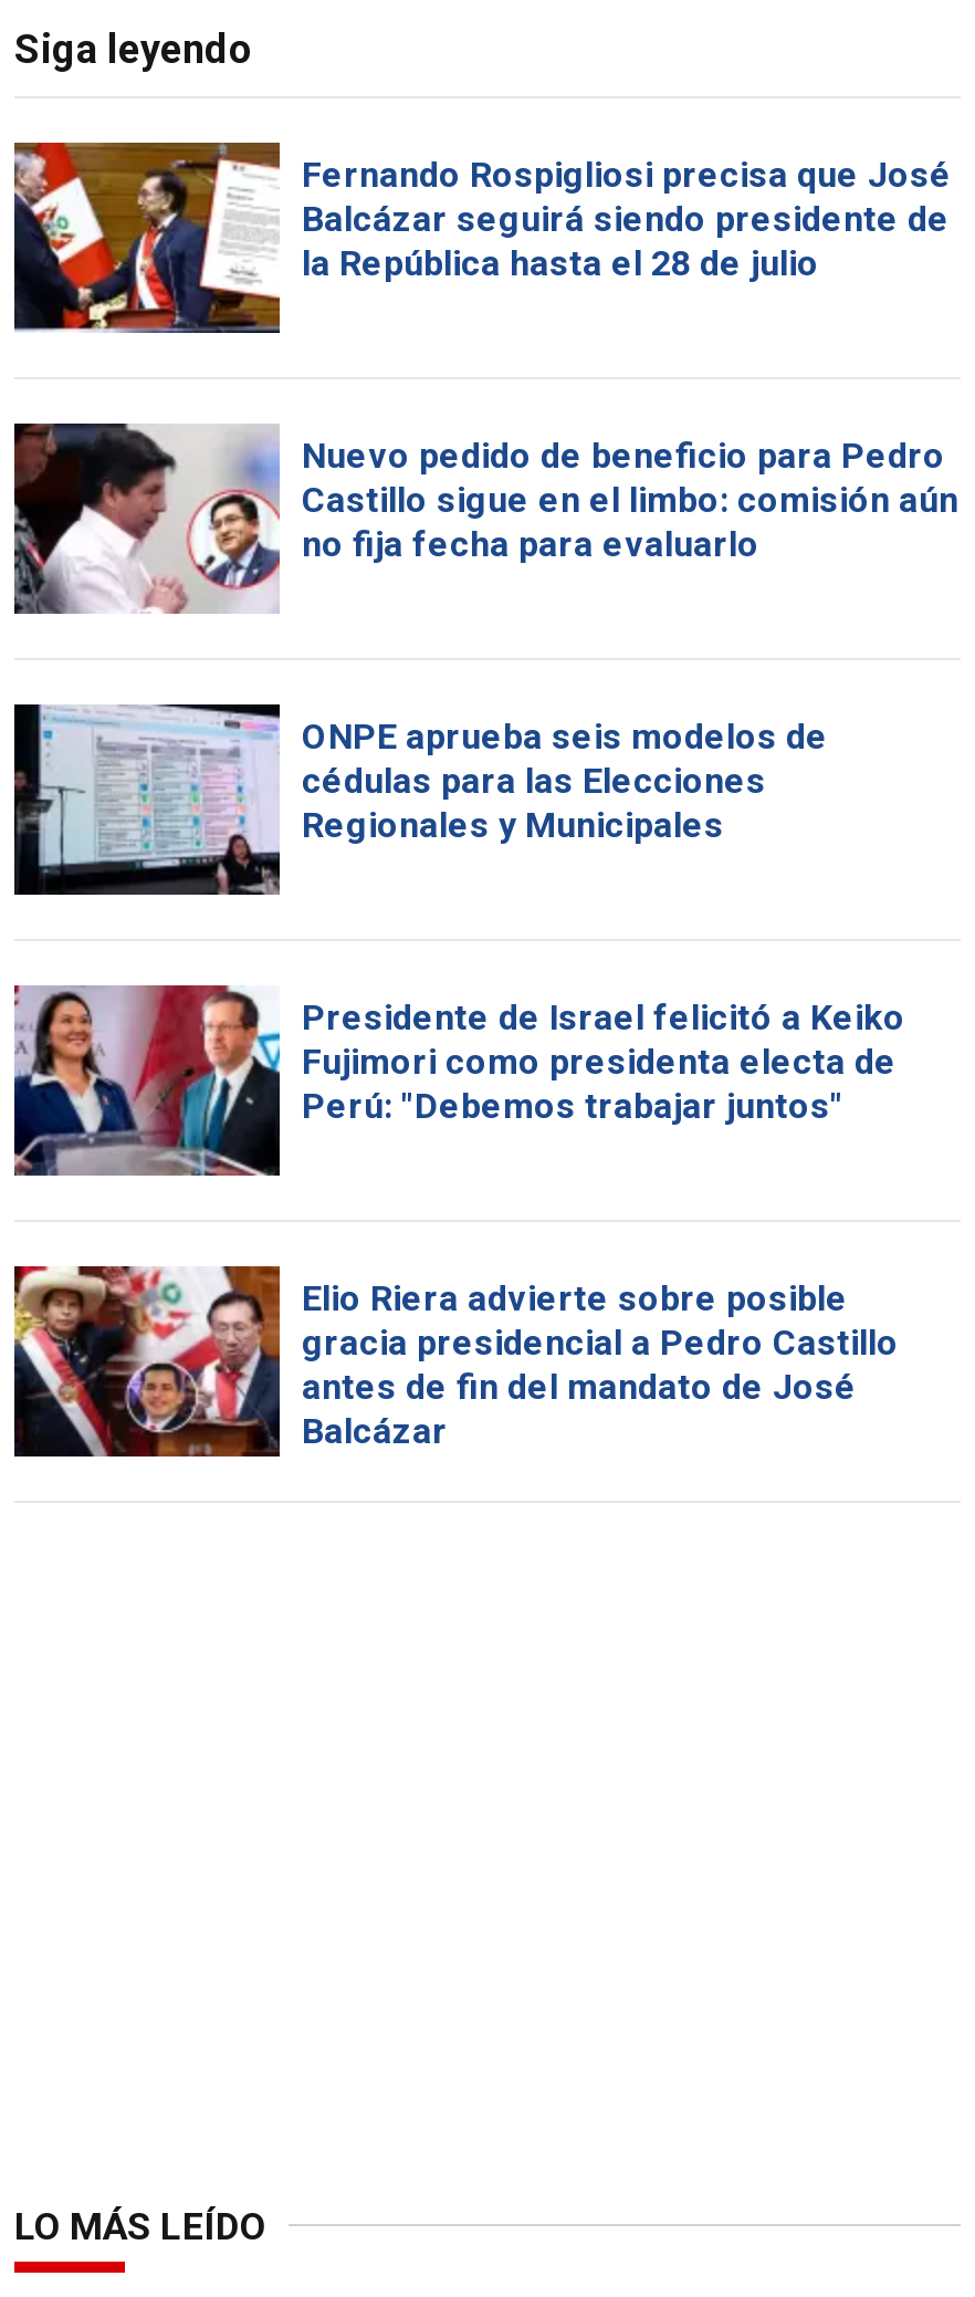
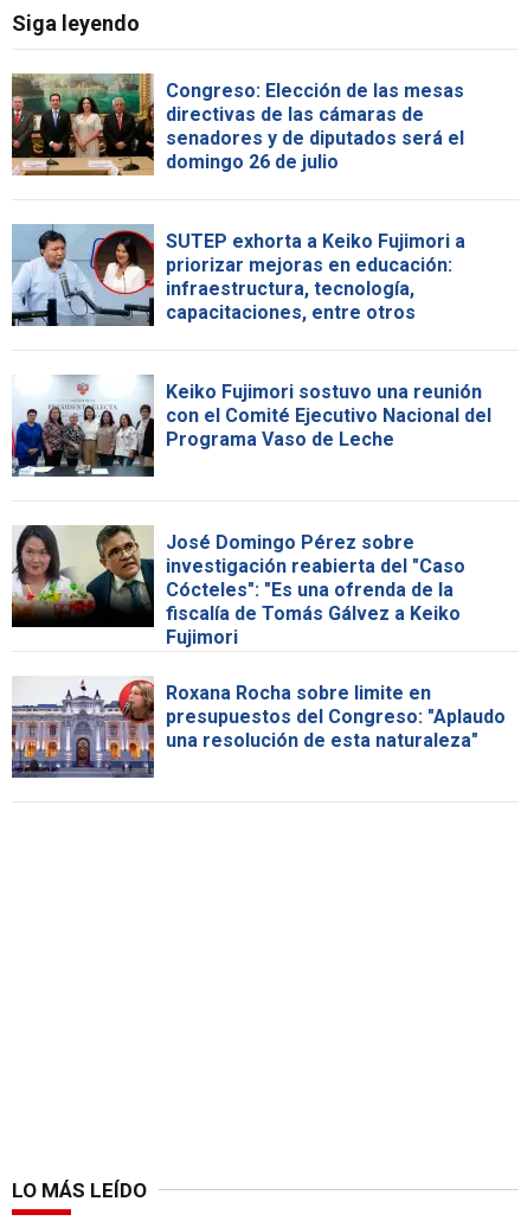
- [image]
- Fernando Rospigliosi precisa que José
- Balcázar seguirá siendo presidente de
- la República hasta el 28 de julio
+ [image]
+ Congreso: Elección de las mesas
+ directivas de las cámaras de
+ senadores y de diputados será el
+ domingo 26 de julio

- [image]
- Nuevo pedido de beneficio para Pedro
- Castillo sigue en el limbo: comisión aún
- no fija fecha para evaluarlo
+ [image]
+ SUTEP exhorta a Keiko Fujimori a
+ priorizar mejoras en educación:
+ infraestructura, tecnología,
+ capacitaciones, entre otros

- [image]
- ONPE aprueba seis modelos de
- cédulas para las Elecciones
- Regionales y Municipales
+ [image]
+ Keiko Fujimori sostuvo una reunión
+ con el Comité Ejecutivo Nacional del
+ Programa Vaso de Leche

- [image]
- Presidente de Israel felicitó a Keiko
- Fujimori como presidenta electa de
- Perú: "Debemos trabajar juntos"
+ [image]
+ José Domingo Pérez sobre
+ investigación reabierta del "Caso
+ Cócteles": "Es una ofrenda de la
+ fiscalía de Tomás Gálvez a Keiko
+ Fujimori

- [image]
- Elio Riera advierte sobre posible
- gracia presidencial a Pedro Castillo
- antes de fin del mandato de José
- Balcázar
+ [image]
+ Roxana Rocha sobre limite en
+ presupuestos del Congreso: "Aplaudo
+ una resolución de esta naturaleza"
